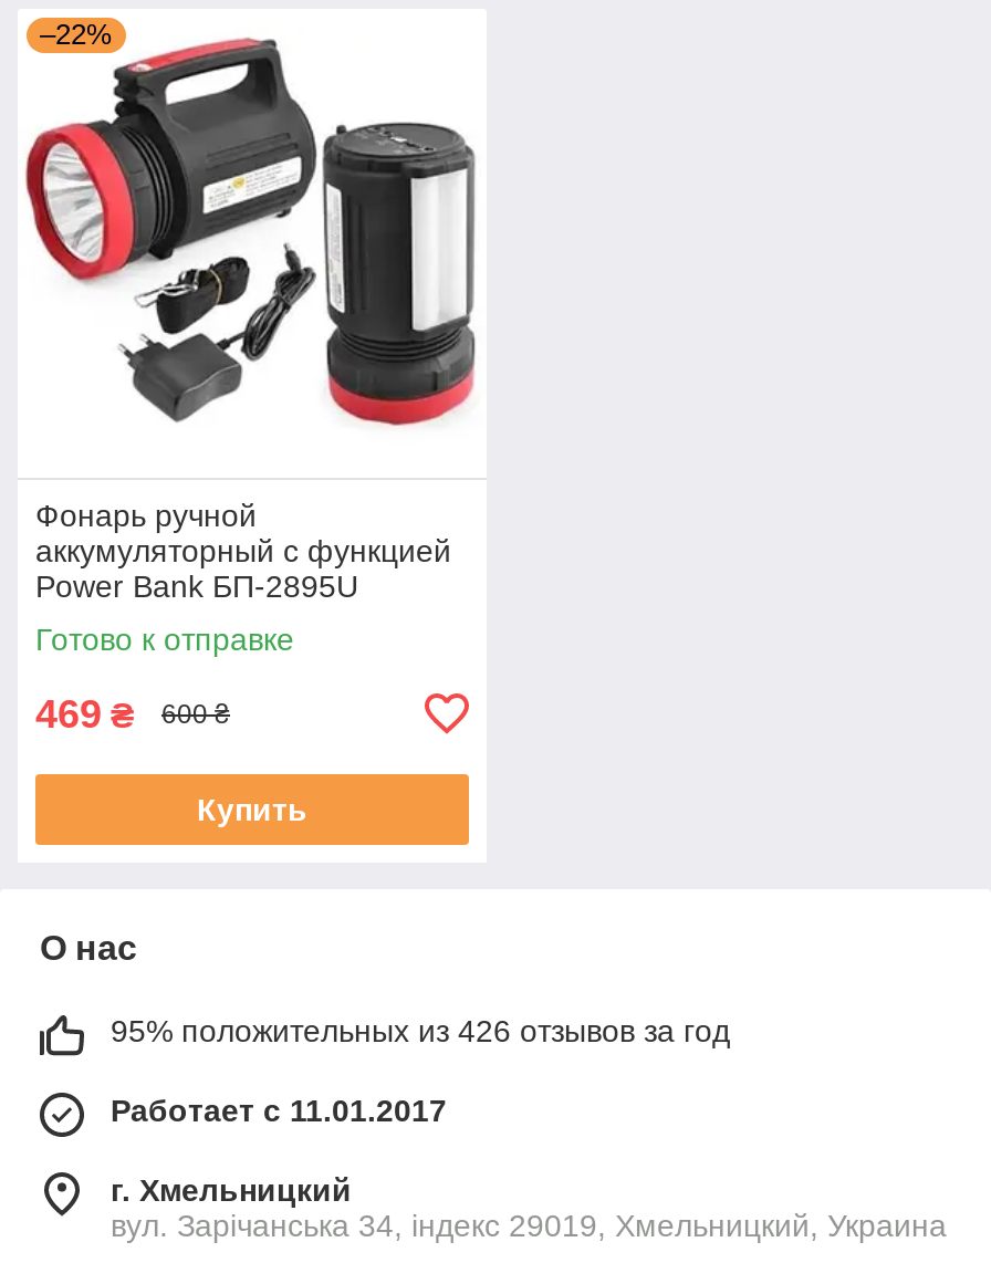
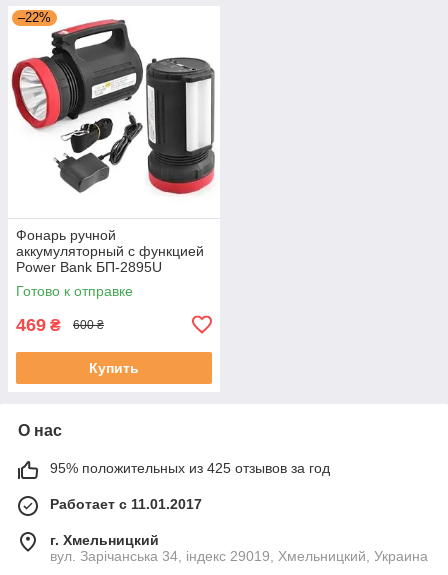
- 95% положительных из 426 отзывов за год
+ 95% положительных из 425 отзывов за год
